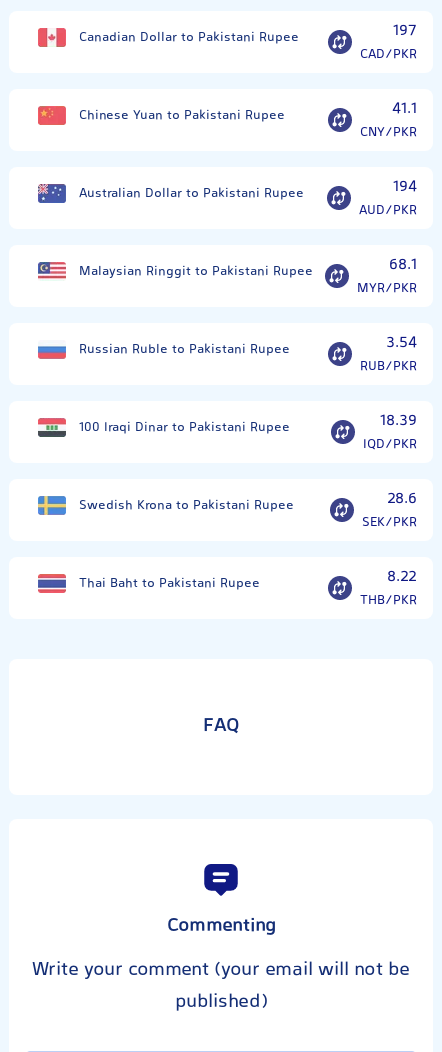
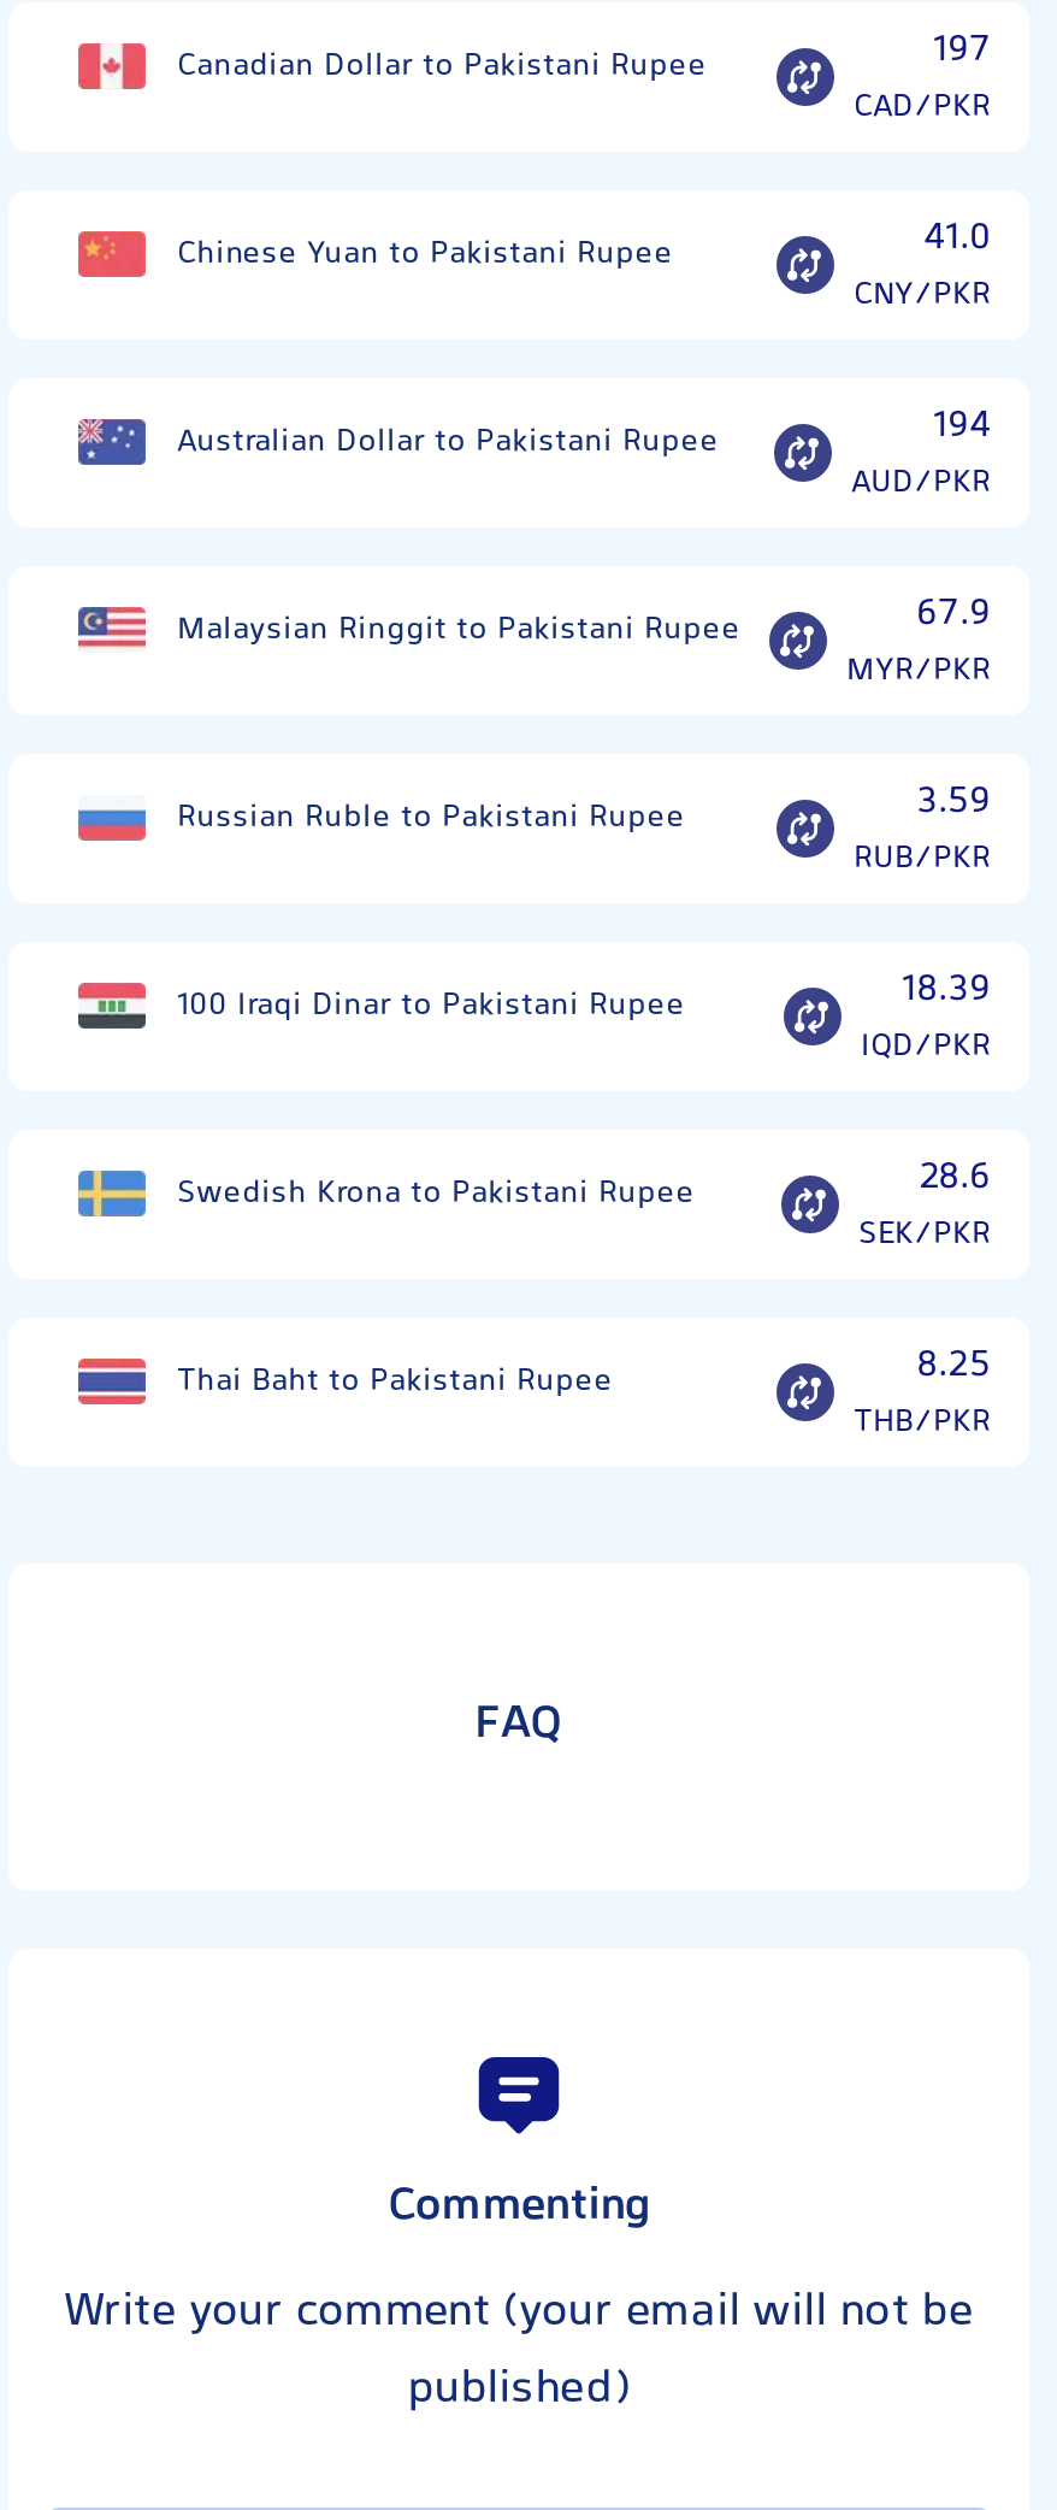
- 41.1
+ 41.0

- 68.1
+ 67.9

- 3.54
+ 3.59

- 8.22
+ 8.25
